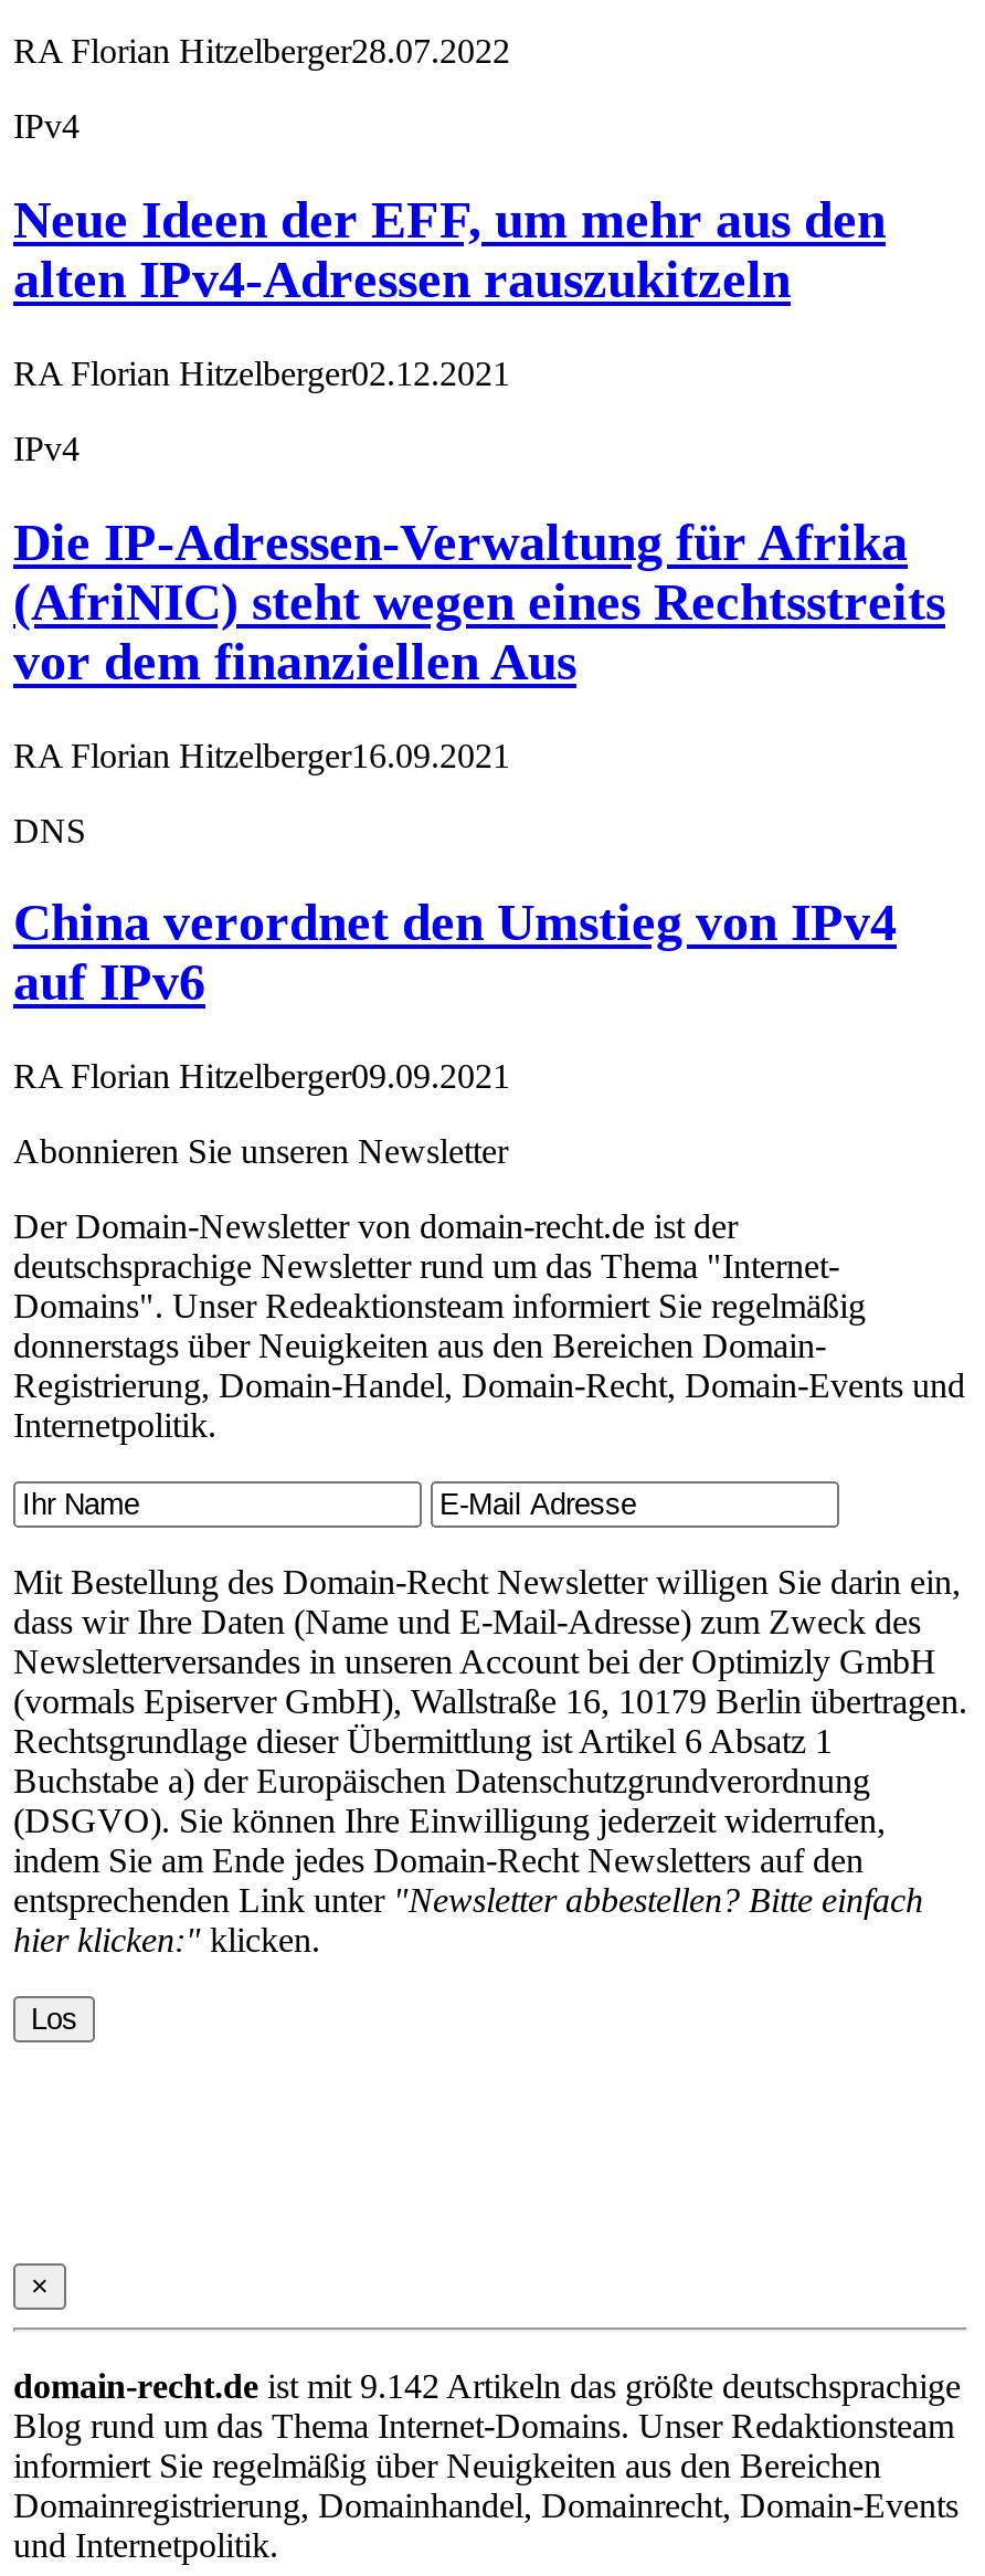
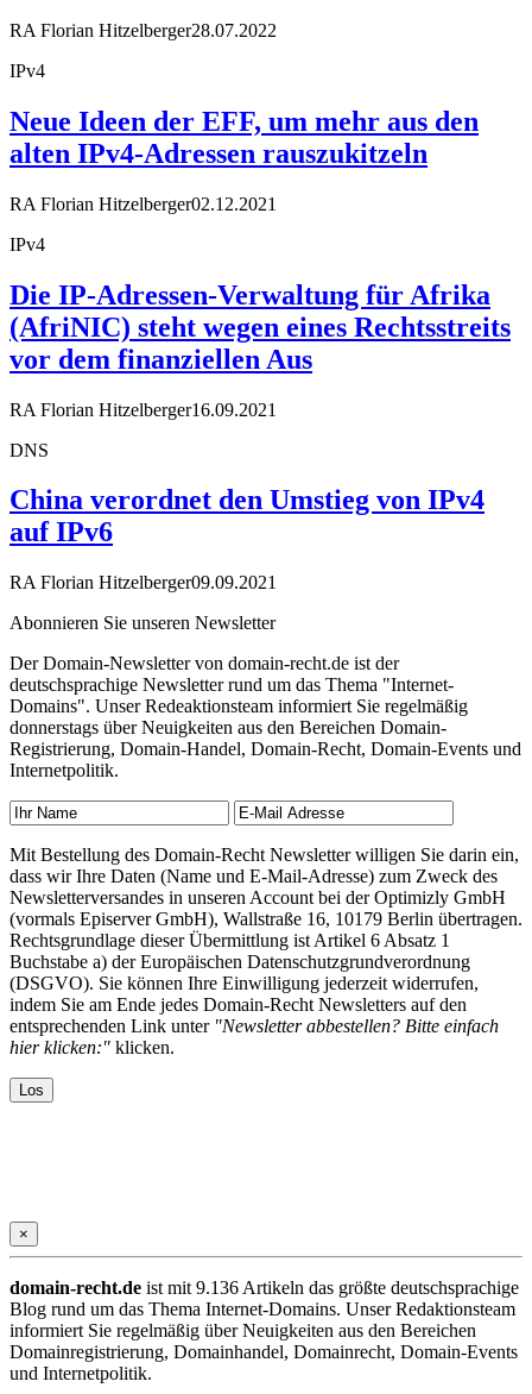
- domain-recht.de ist mit 9.142 Artikeln das größte deutschsprachige
+ domain-recht.de ist mit 9.136 Artikeln das größte deutschsprachige
